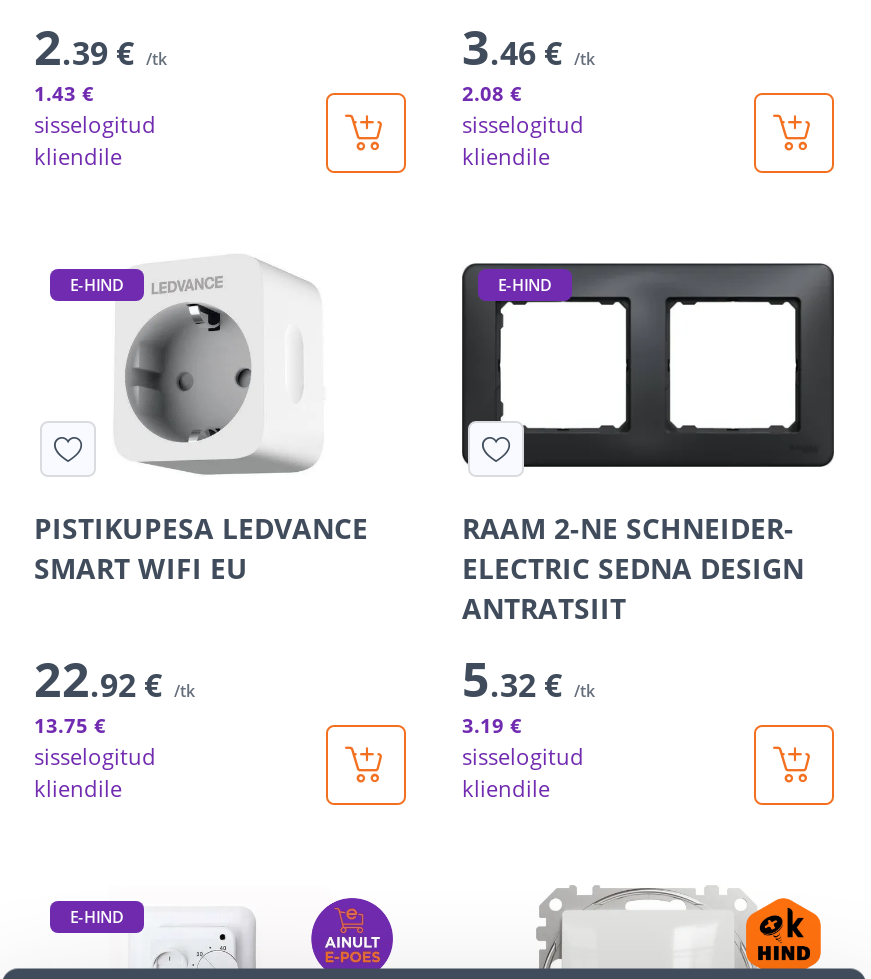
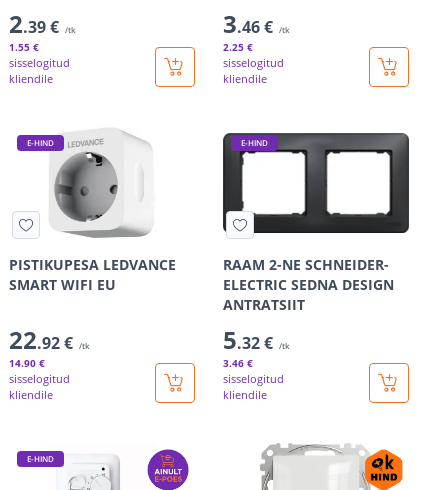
- 1.43 €
+ 1.55 €

- 2.08 €
+ 2.25 €

- 13.75 €
+ 14.90 €

- 3.19 €
+ 3.46 €
